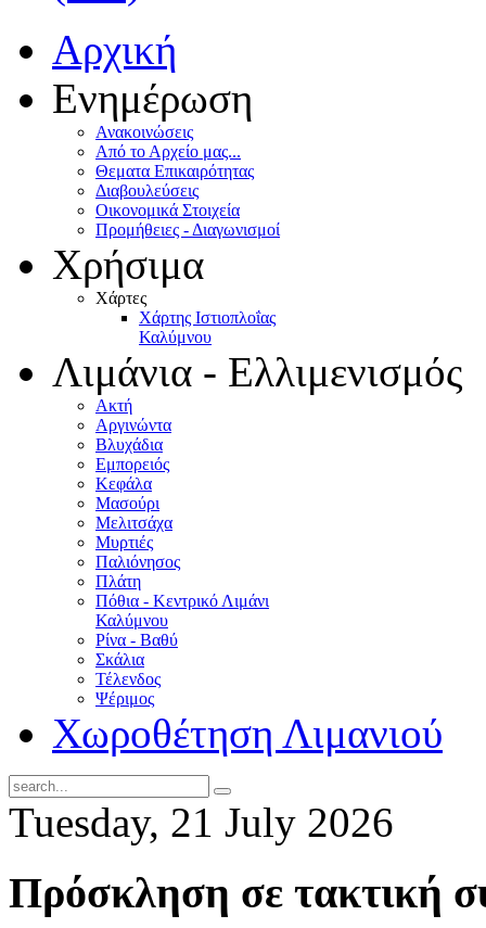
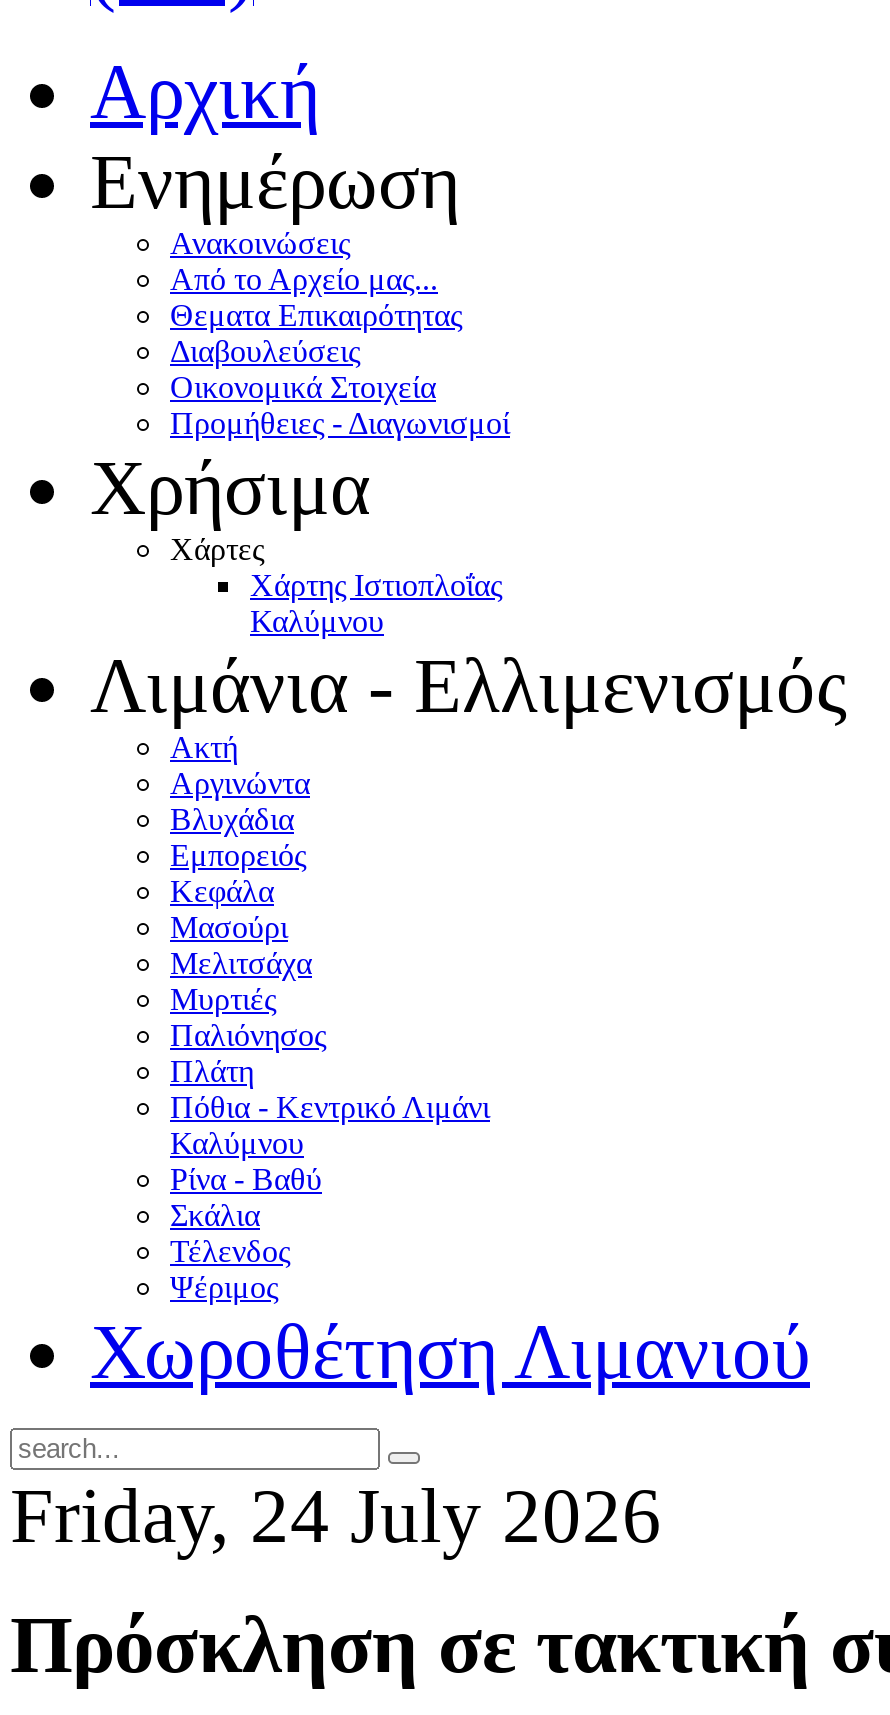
- Tuesday, 21 July 2026
+ Friday, 24 July 2026
